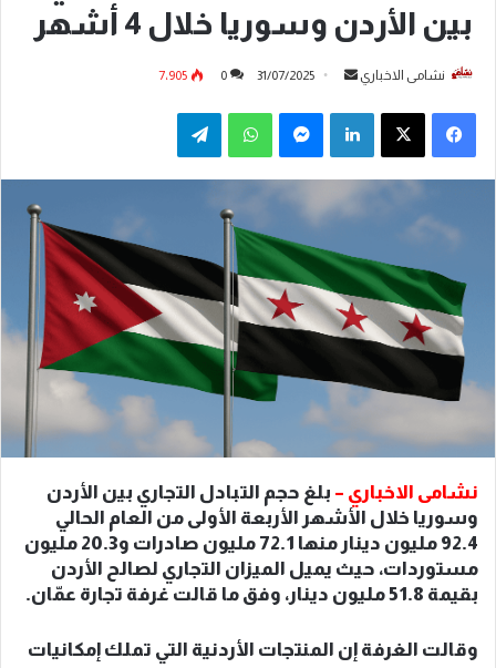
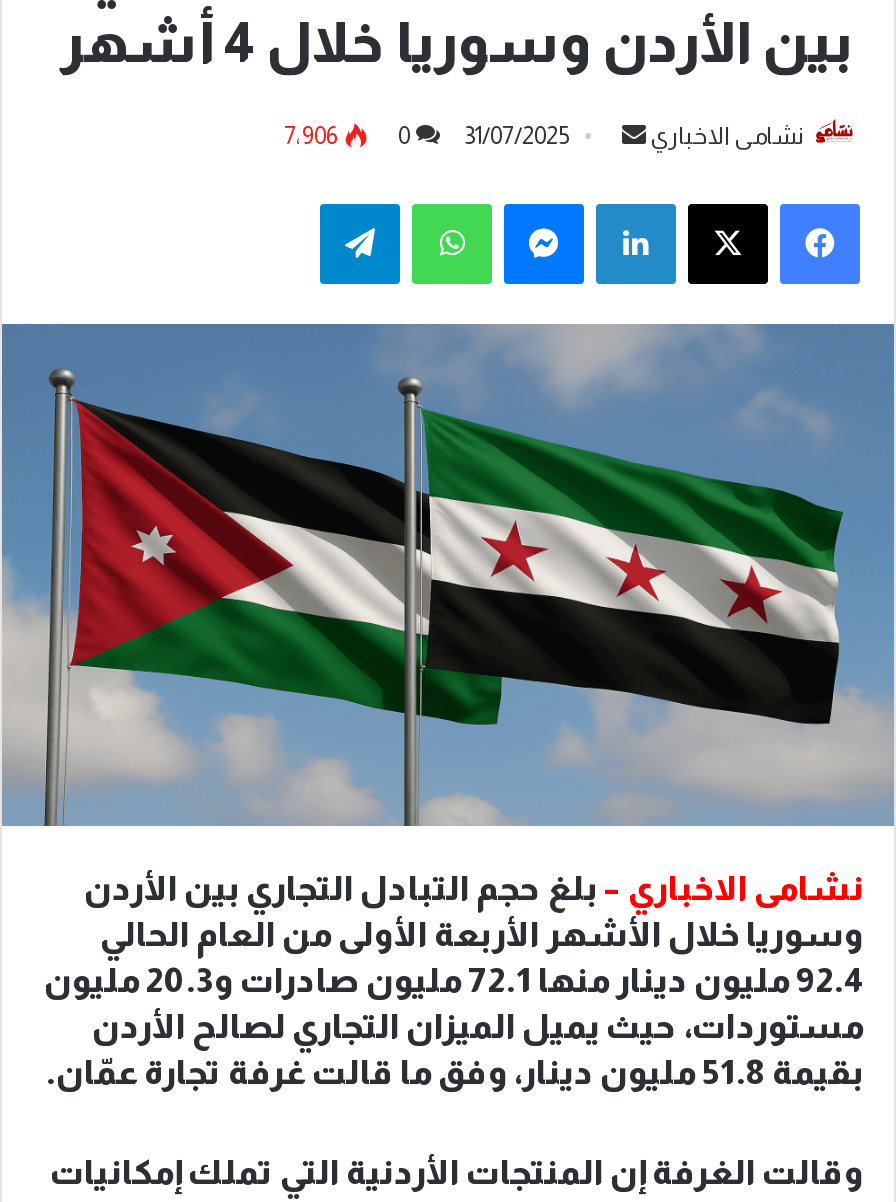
- 7٬905
+ 7٬906
